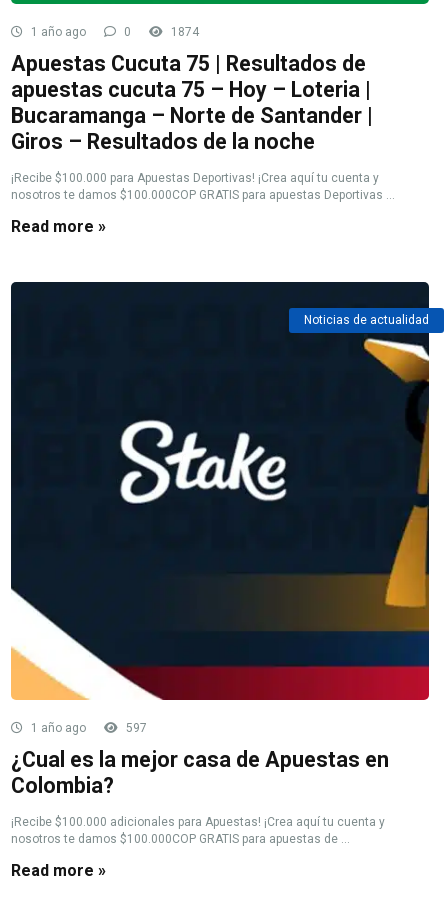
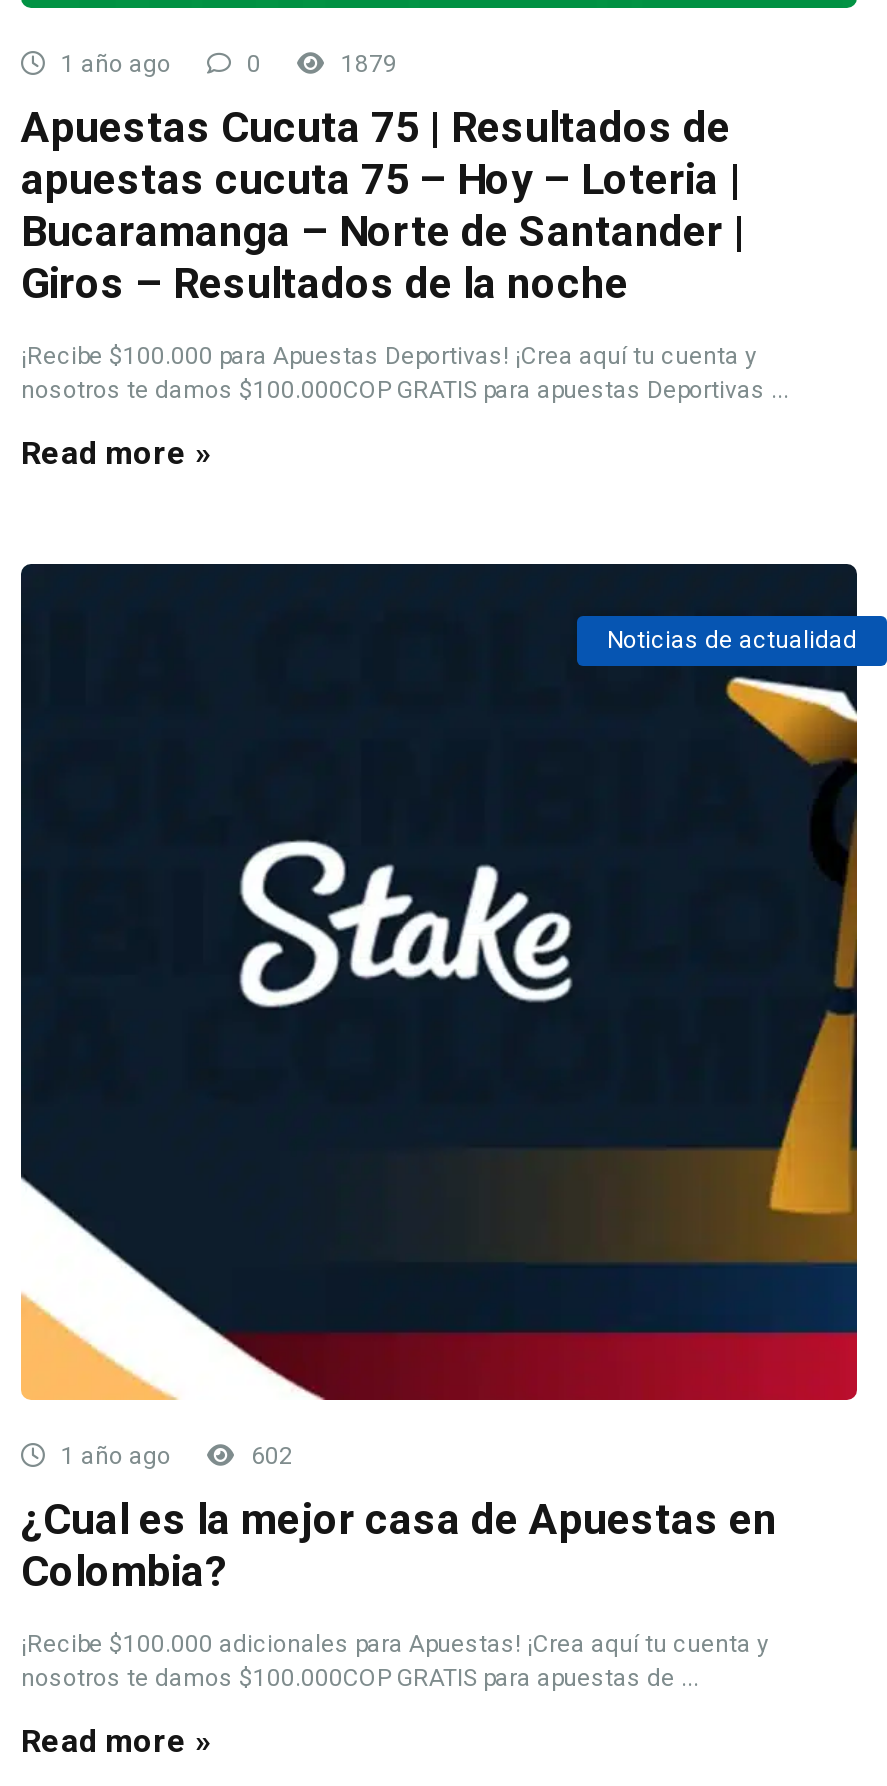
- 1874
+ 1879

- 597
+ 602
